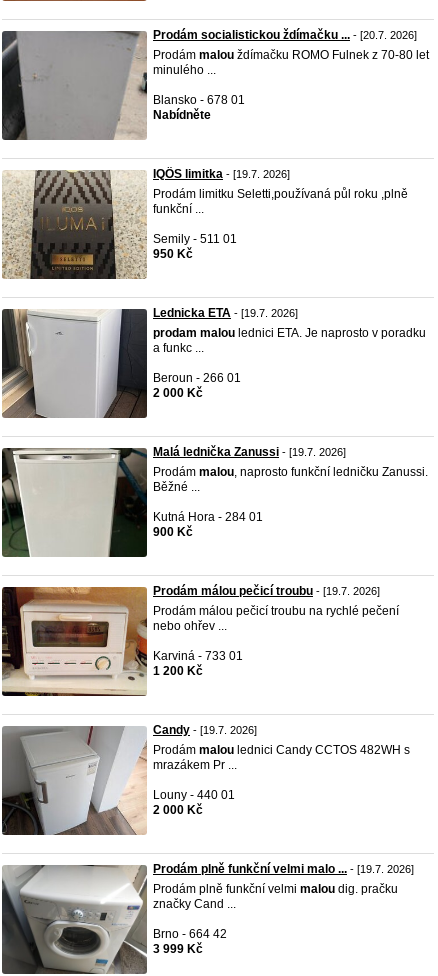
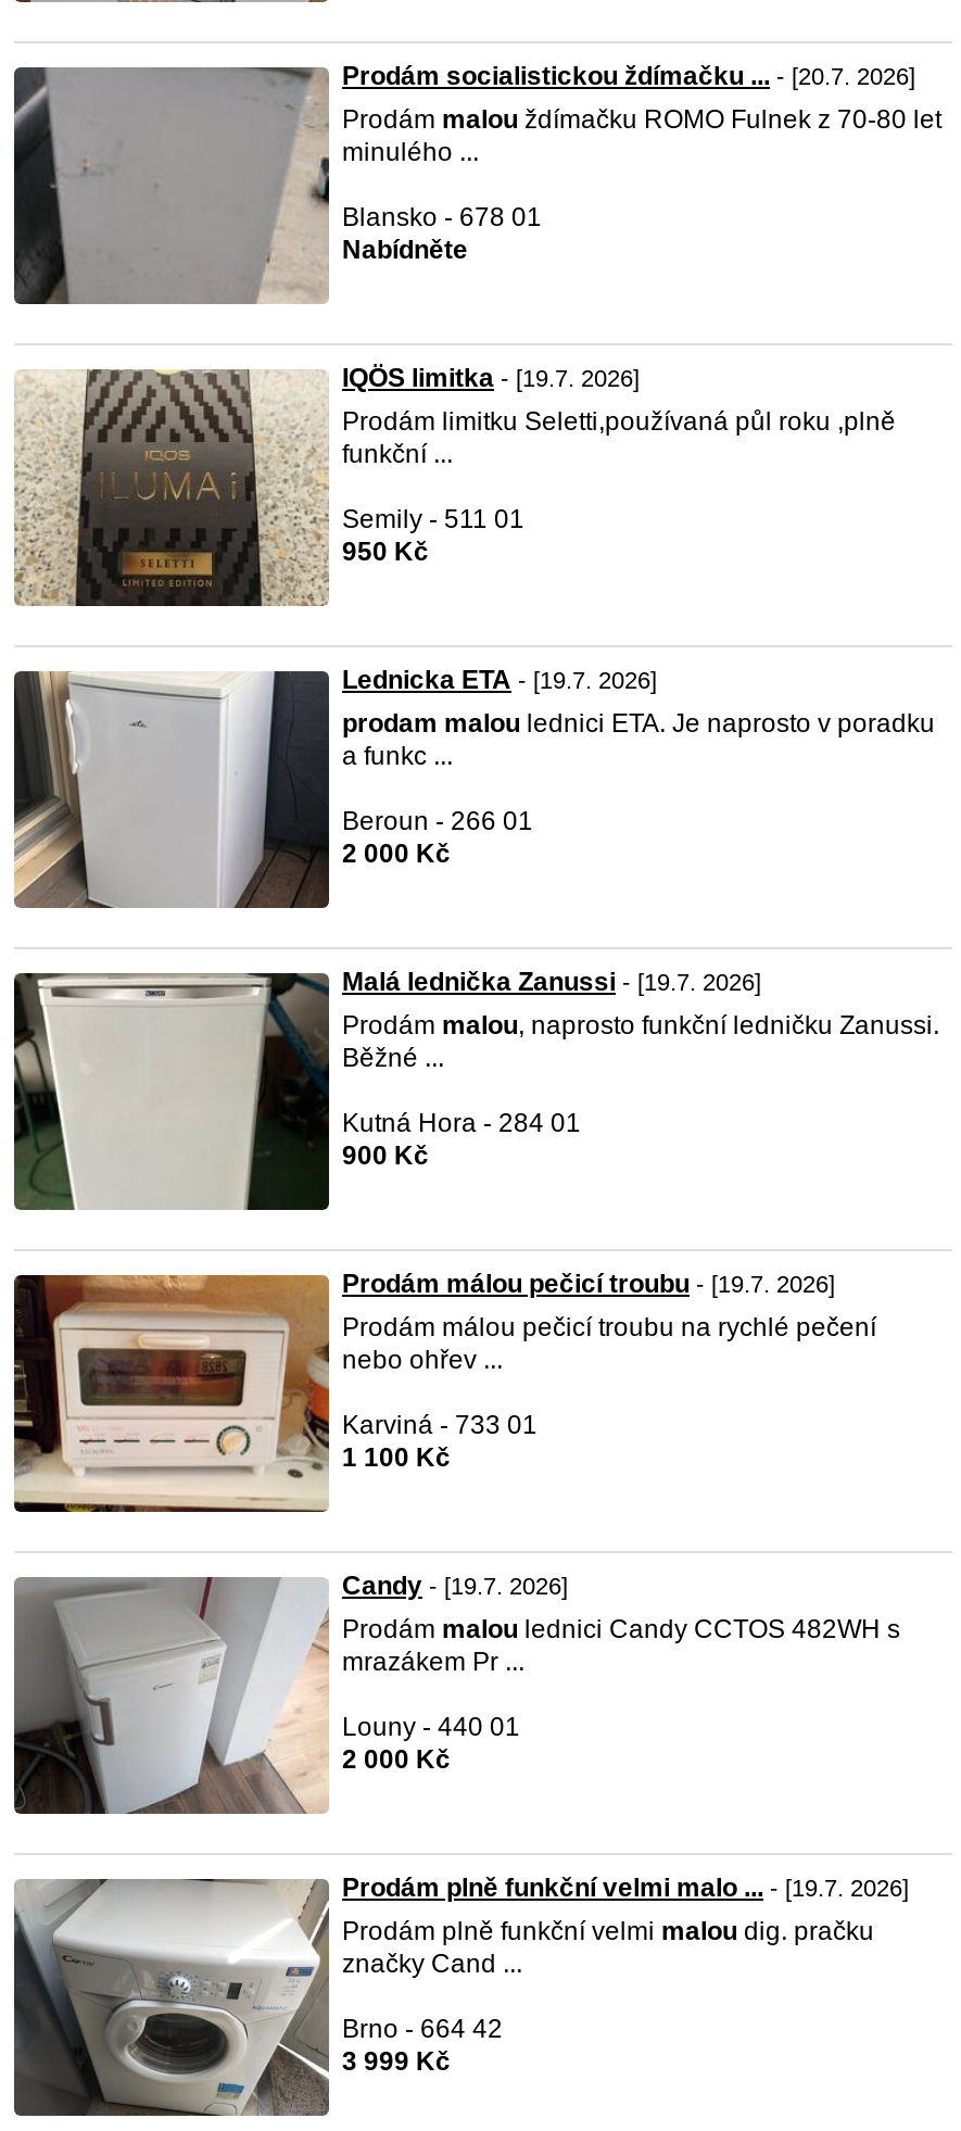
- 1 200 Kč
+ 1 100 Kč
